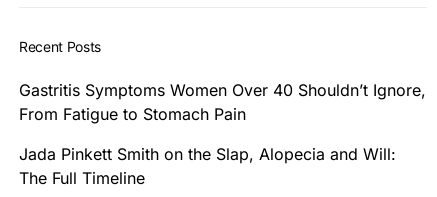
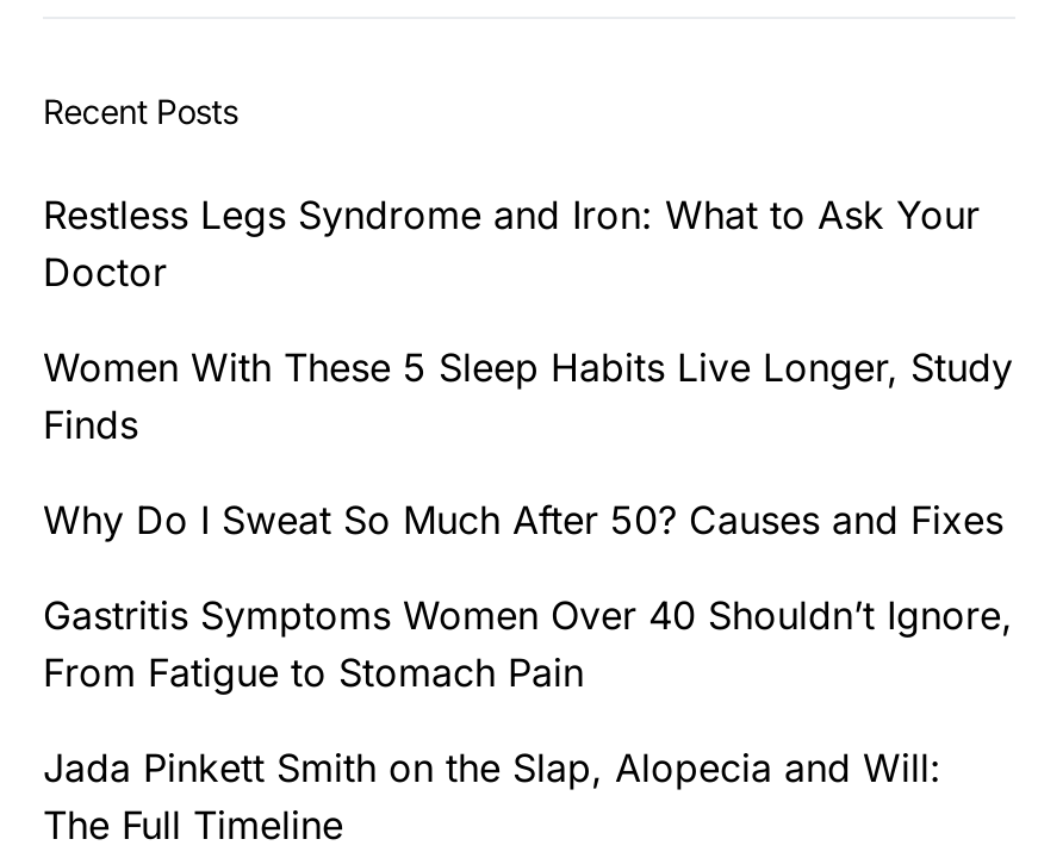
+ Restless Legs Syndrome and Iron: What to Ask Your
+ Doctor
+ Women With These 5 Sleep Habits Live Longer, Study
+ Finds
+ Why Do I Sweat So Much After 50? Causes and Fixes
